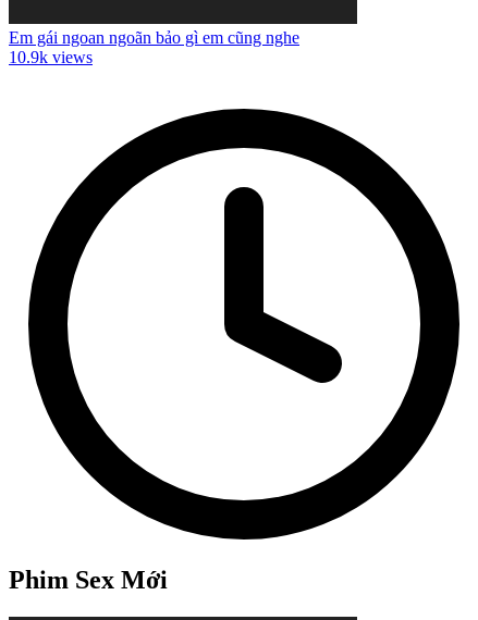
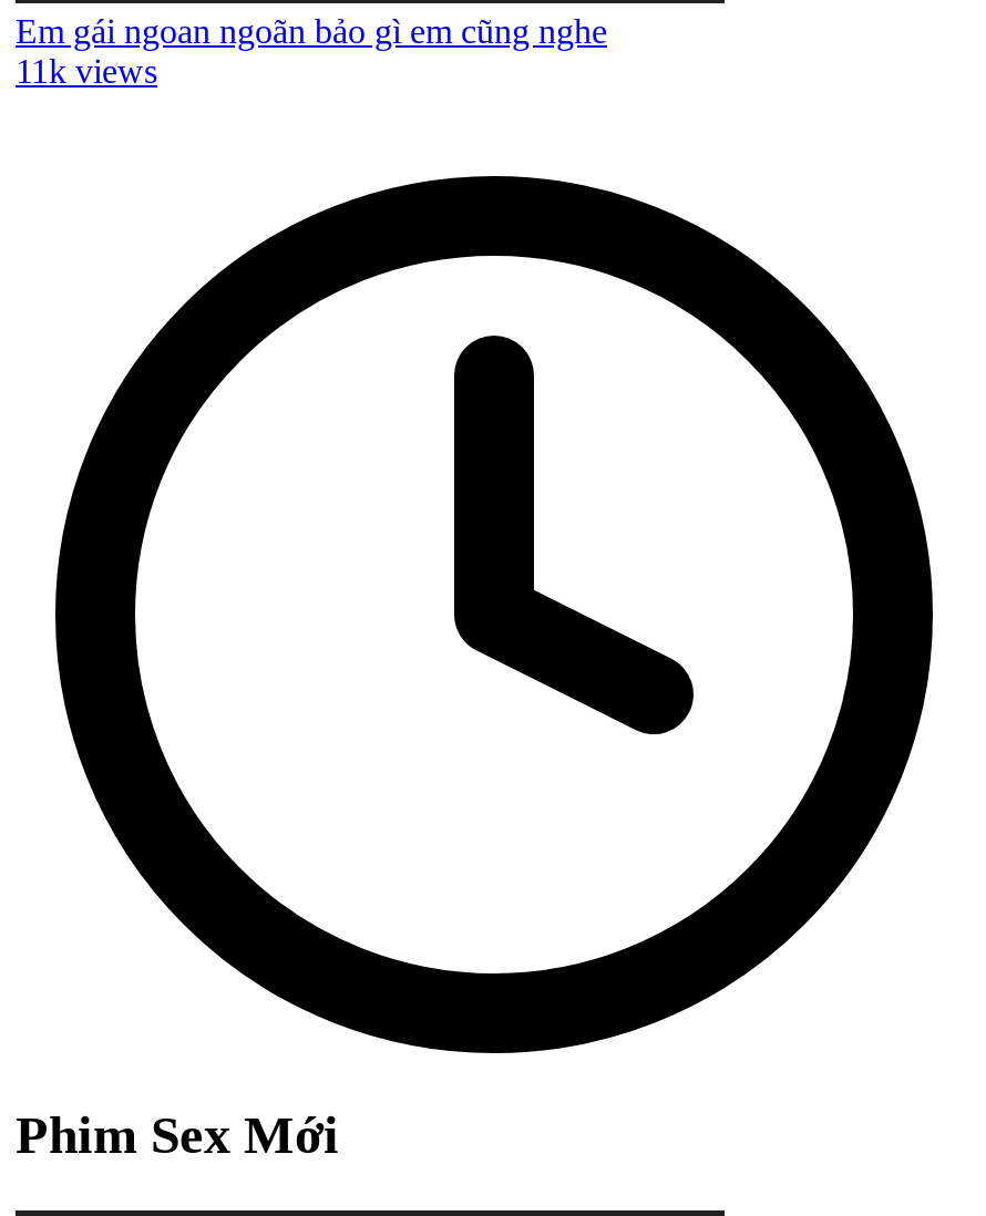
- 10.9k views
+ 11k views
